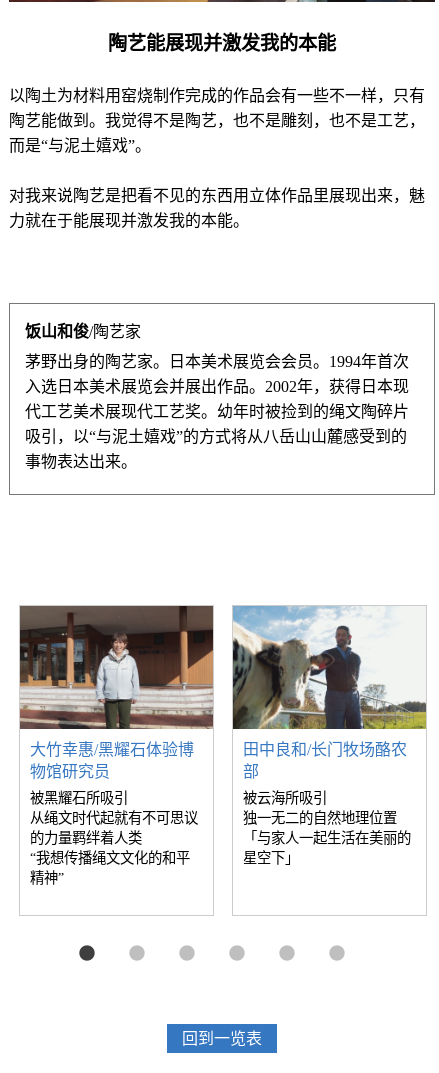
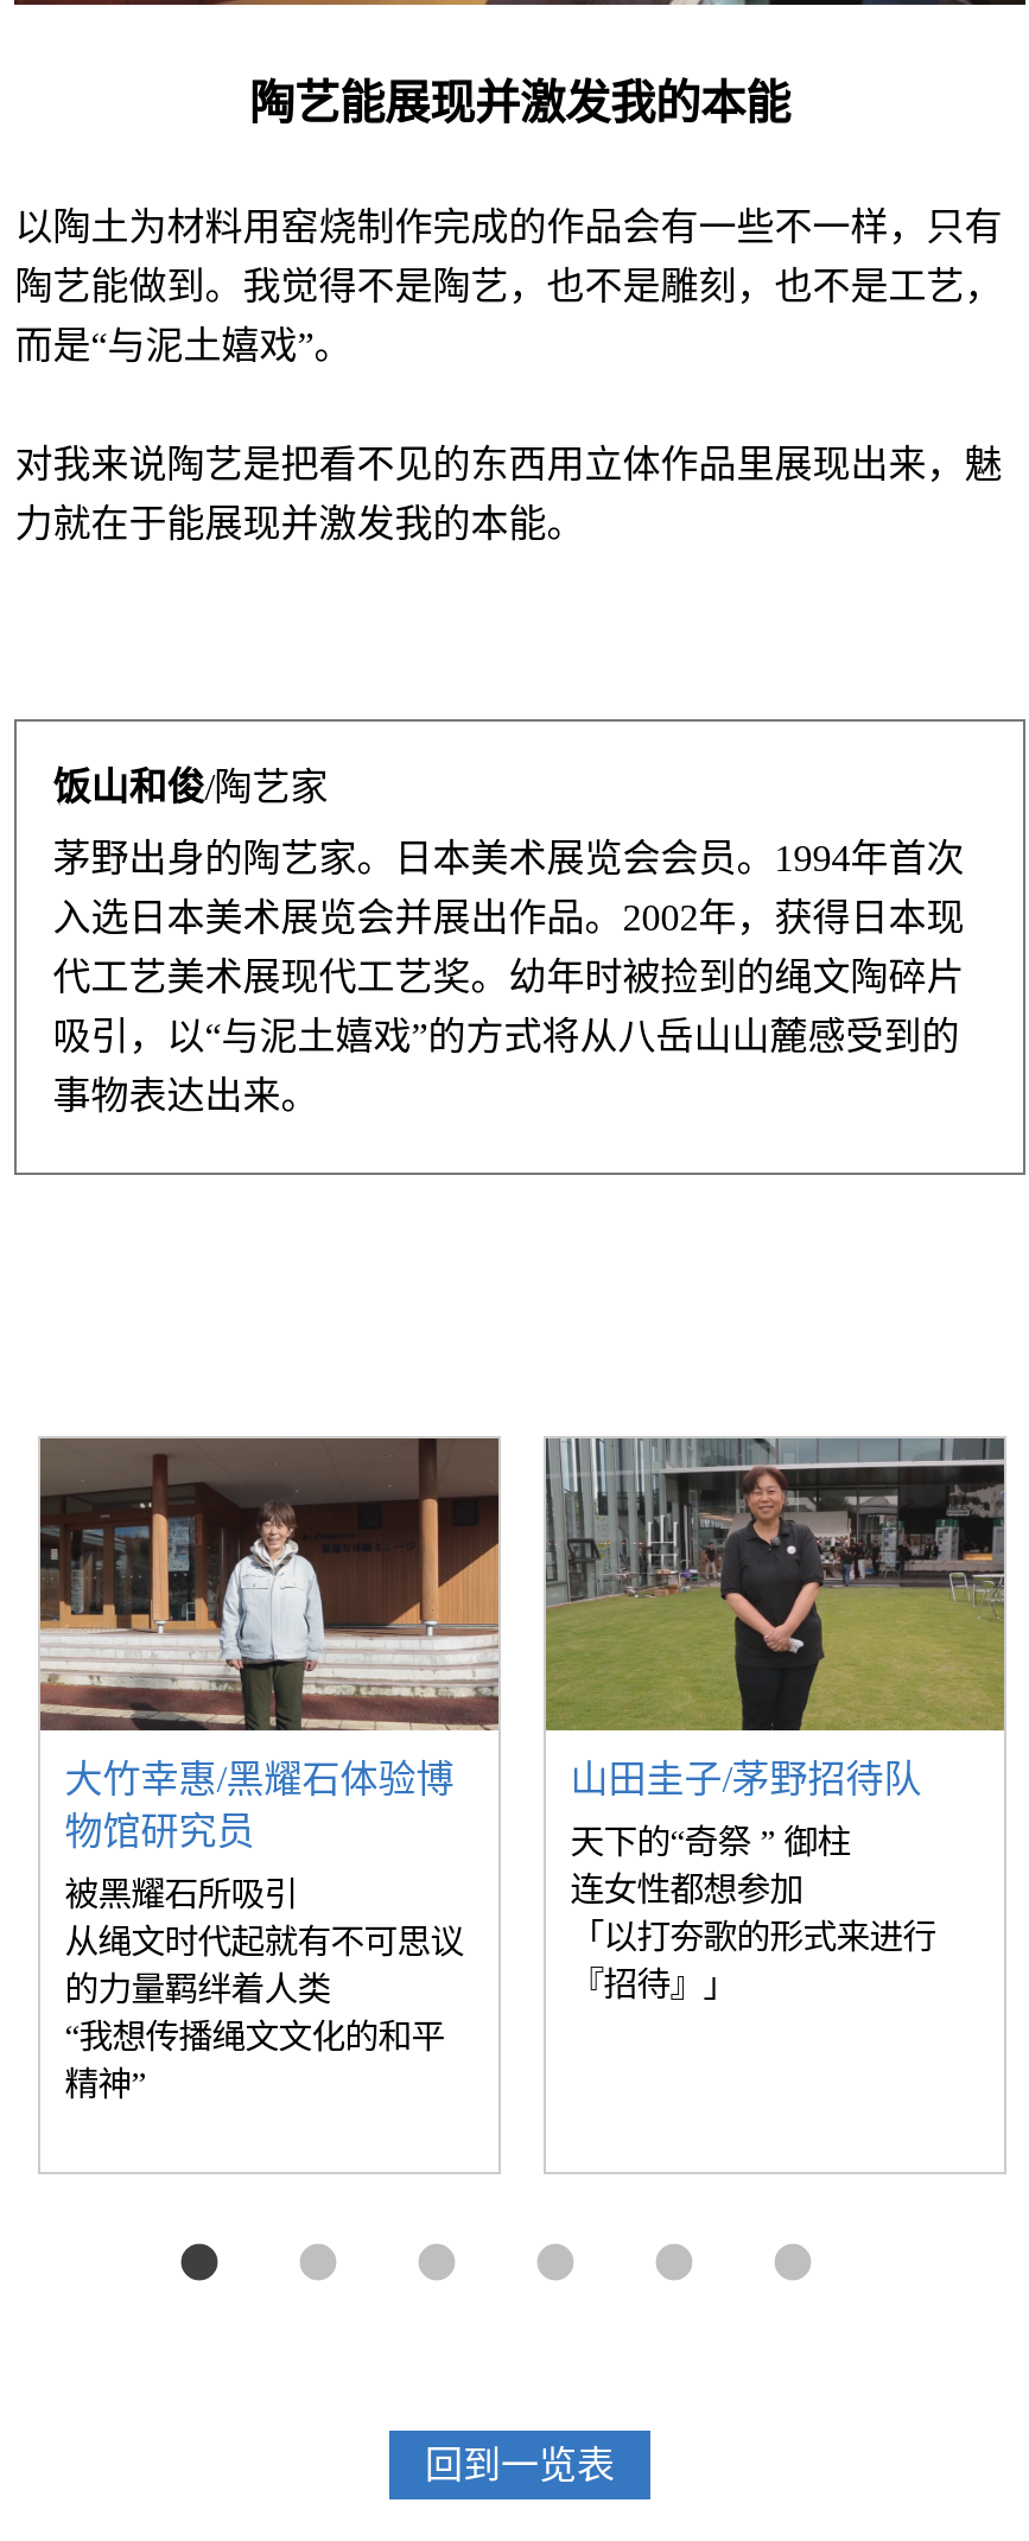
- [image]
- 田中良和/长门牧场酪农
- 部
+ [image]
+ 山田圭子/茅野招待队

- 被云海所吸引
- 独一无二的自然地理位置
- 「与家人一起生活在美丽的
- 星空下」
+ 天下的“奇祭 ” 御柱
+ 连女性都想参加
+ 「以打夯歌的形式来进行
+ 『招待』」
